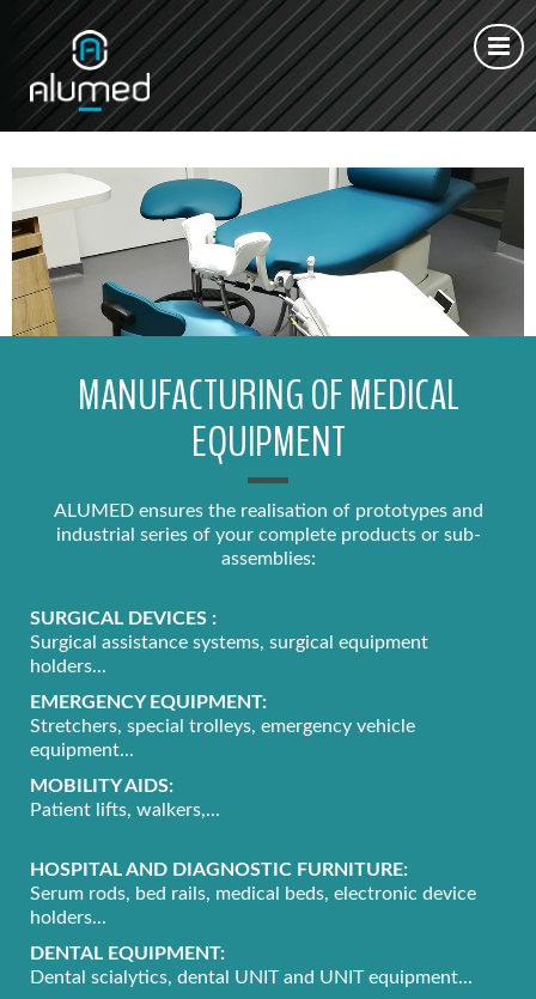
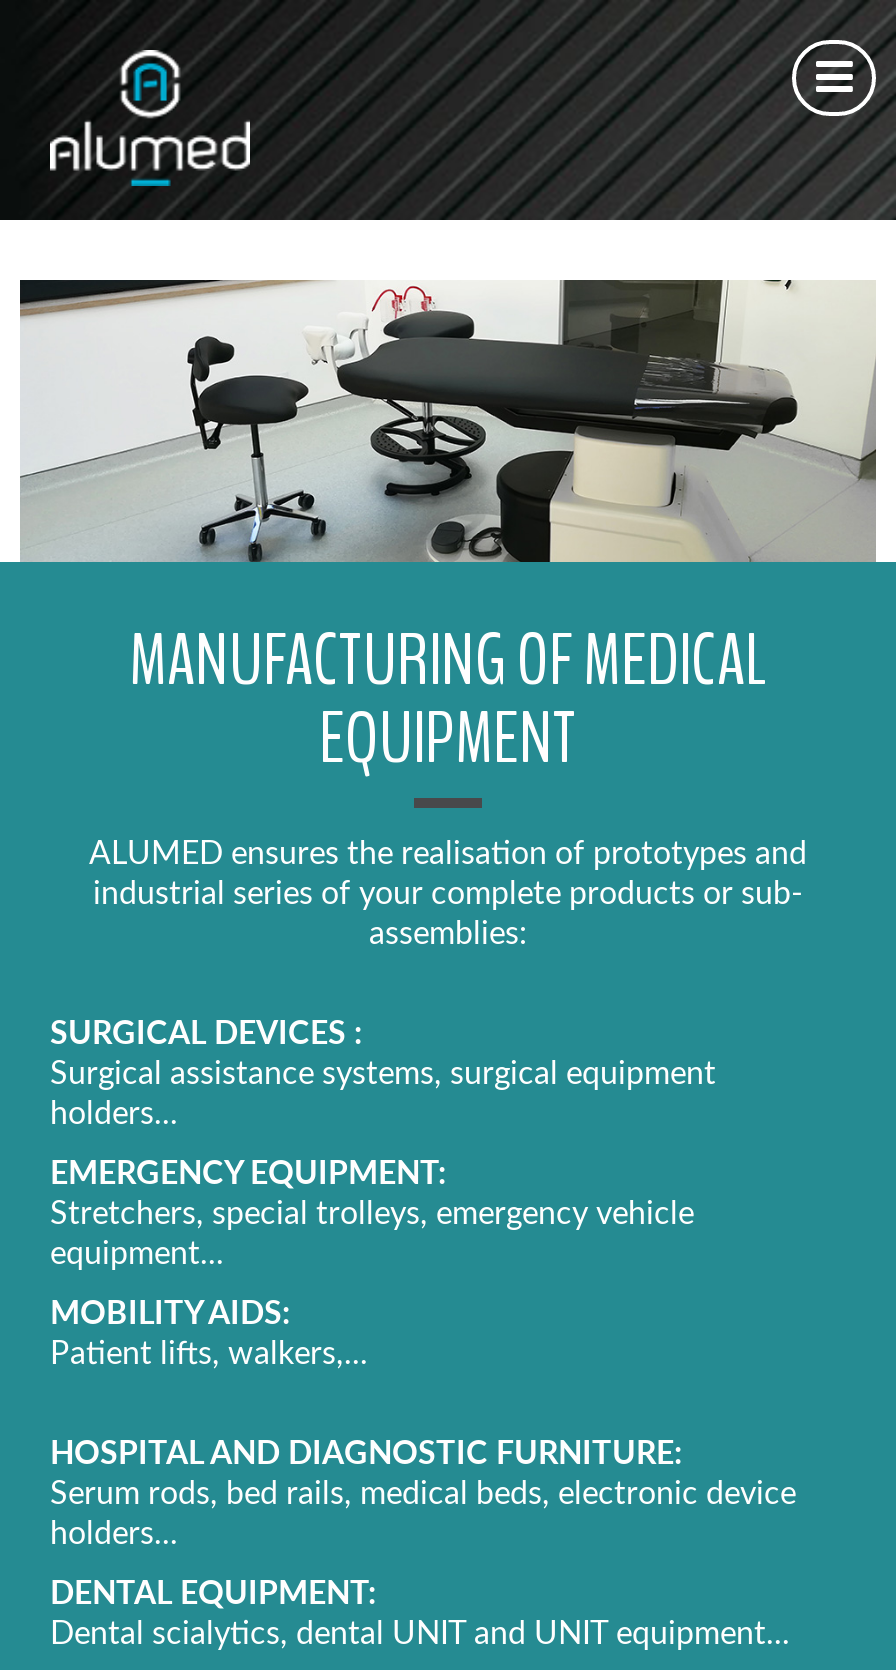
- [image]
+ [image]
